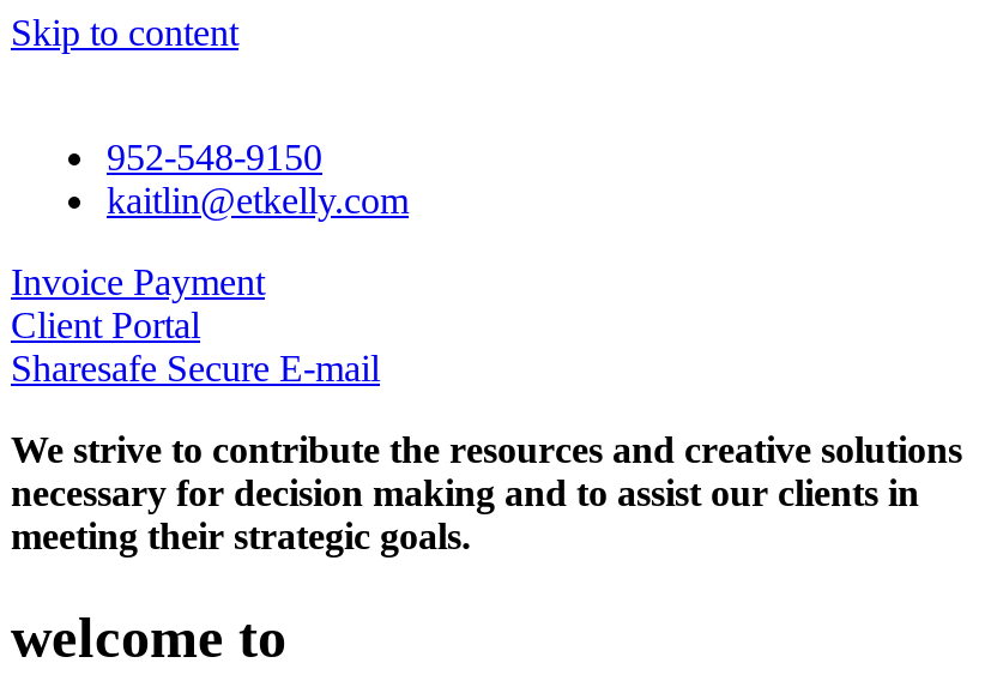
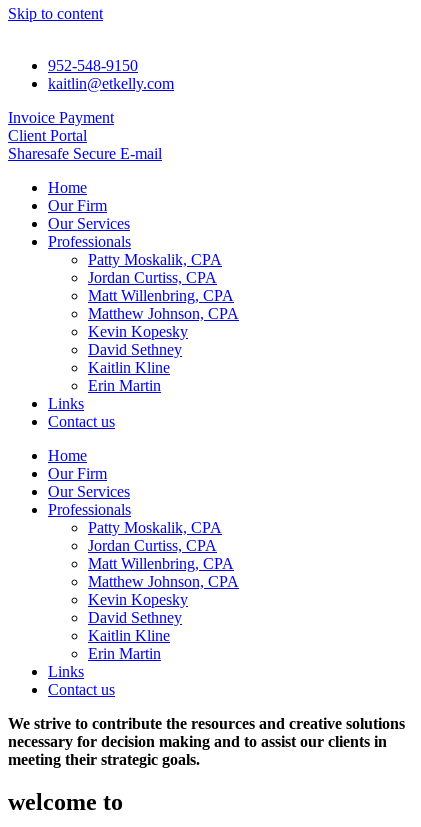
+ Home
+ Our Firm
+ Our Services
+ Professionals
+ Patty Moskalik, CPA
+ Jordan Curtiss, CPA
+ Matt Willenbring, CPA
+ Matthew Johnson, CPA
+ Kevin Kopesky
+ David Sethney
+ Kaitlin Kline
+ Erin Martin
+ Links
+ Contact us
+ Home
+ Our Firm
+ Our Services
+ Professionals
+ Patty Moskalik, CPA
+ Jordan Curtiss, CPA
+ Matt Willenbring, CPA
+ Matthew Johnson, CPA
+ Kevin Kopesky
+ David Sethney
+ Kaitlin Kline
+ Erin Martin
+ Links
+ Contact us
